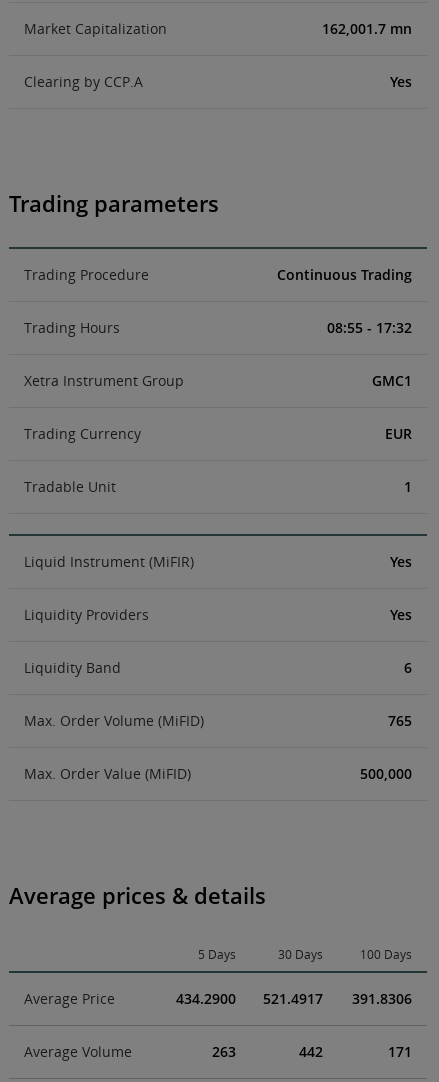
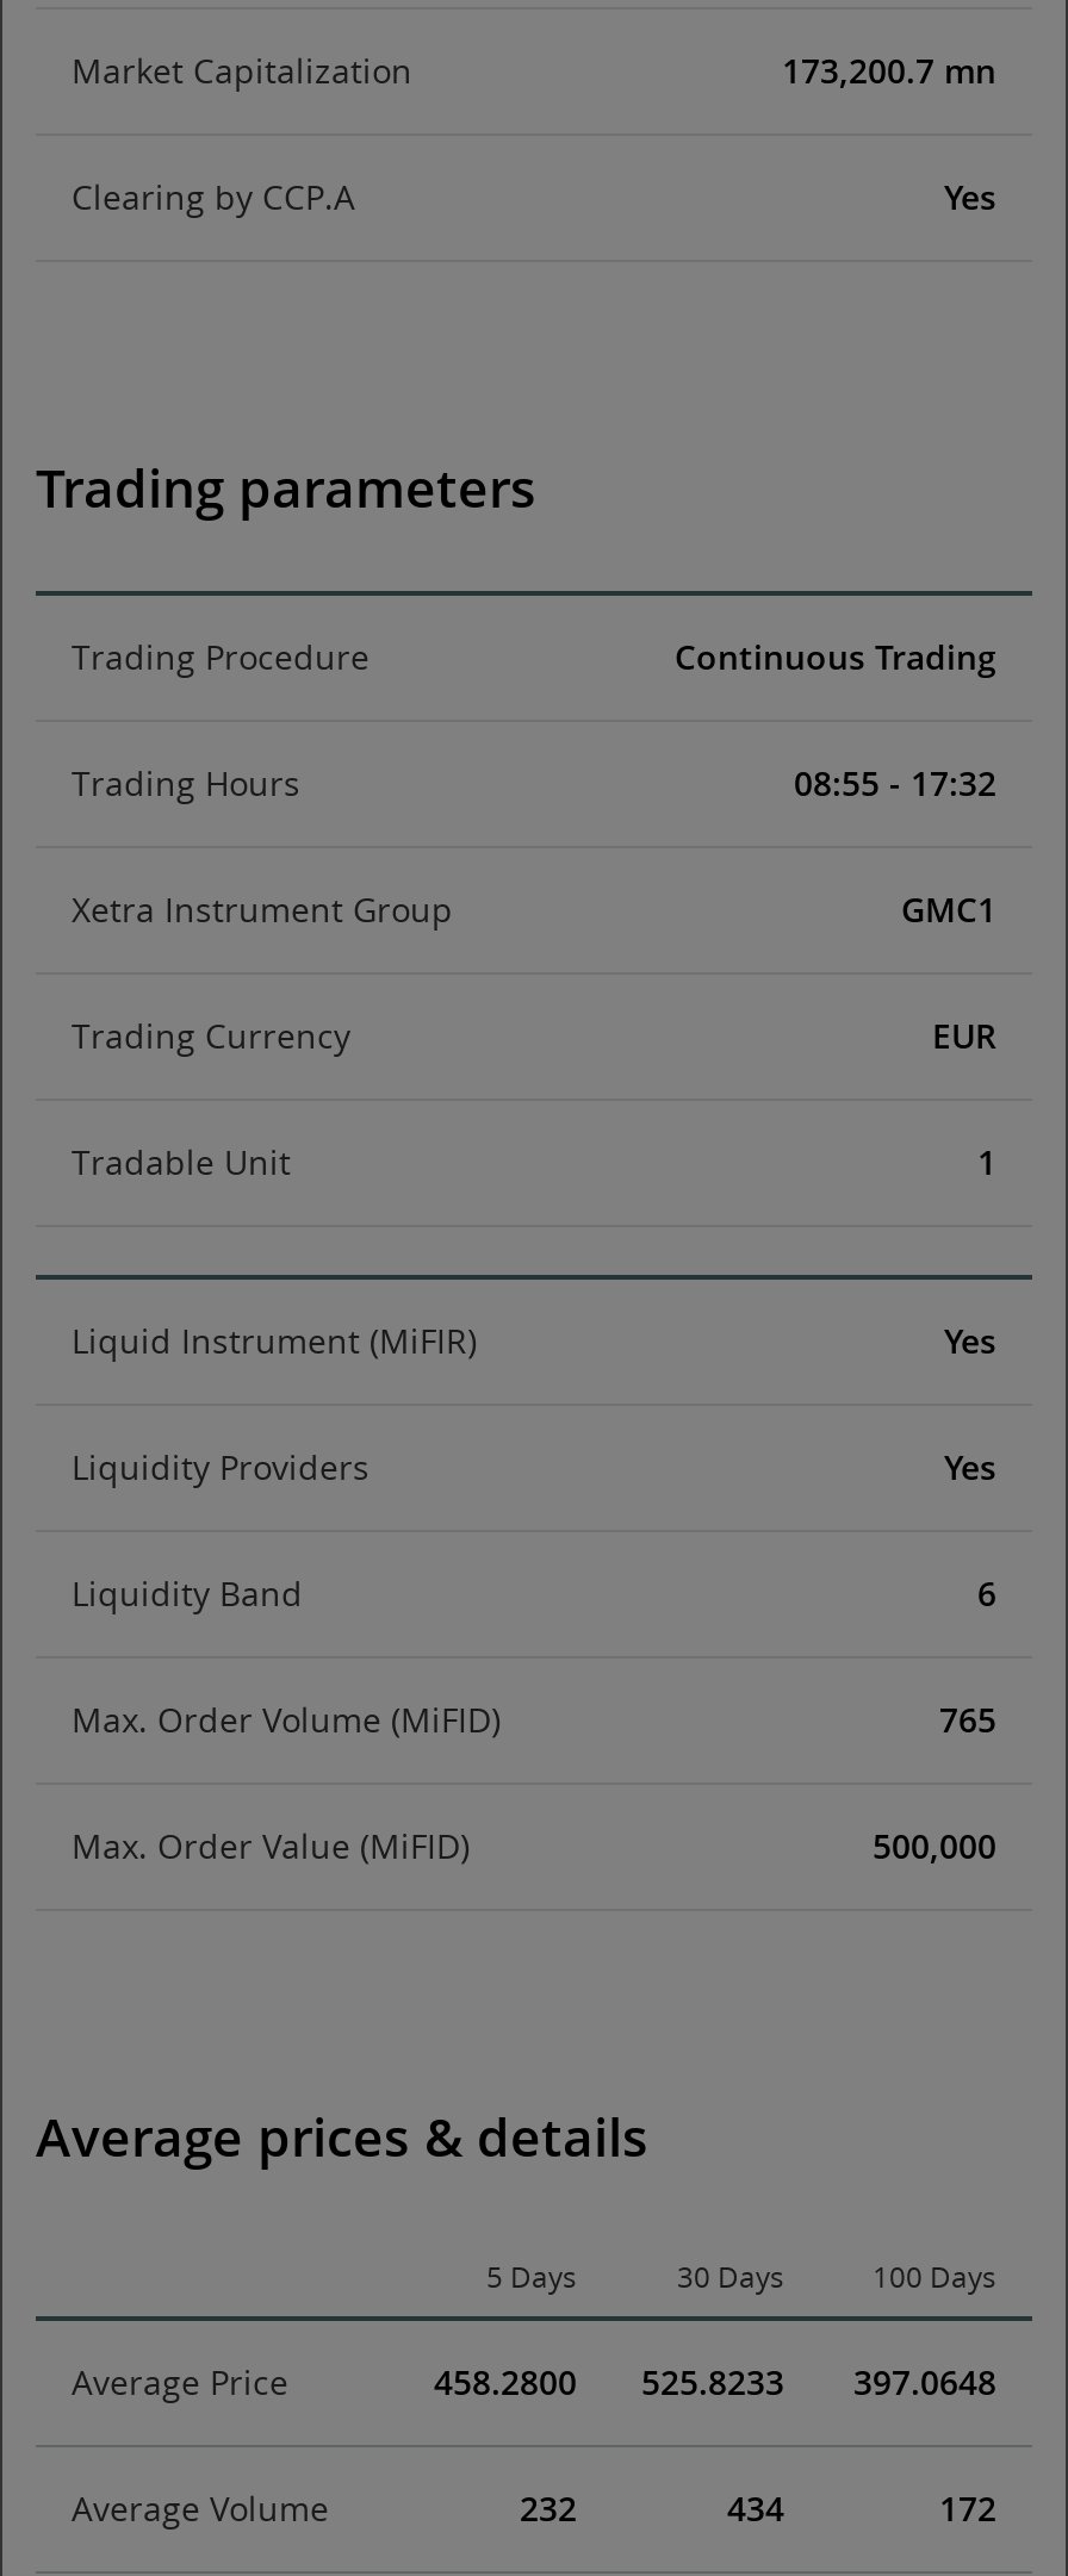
- 162,001.7 mn
+ 173,200.7 mn

- 434.2900
+ 458.2800

- 521.4917
+ 525.8233

- 391.8306
+ 397.0648

- 263
+ 232

- 442
+ 434

- 171
+ 172
